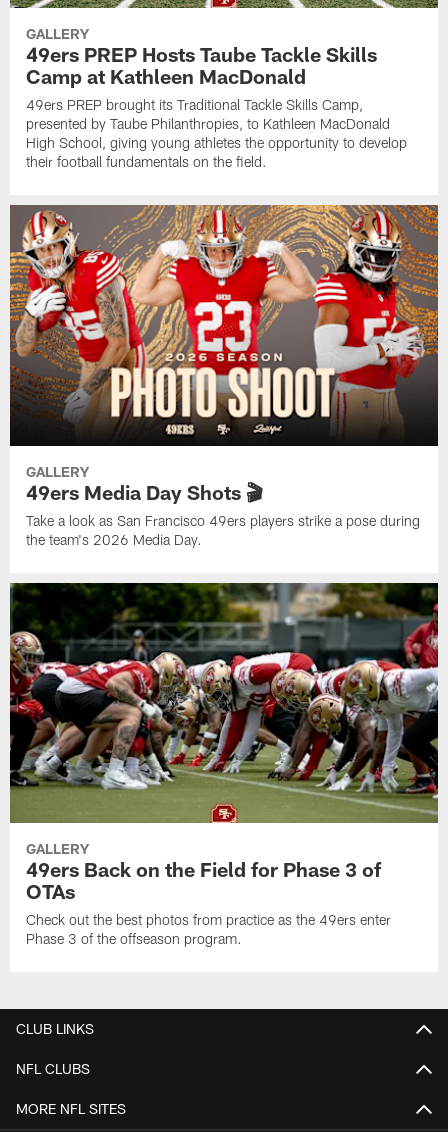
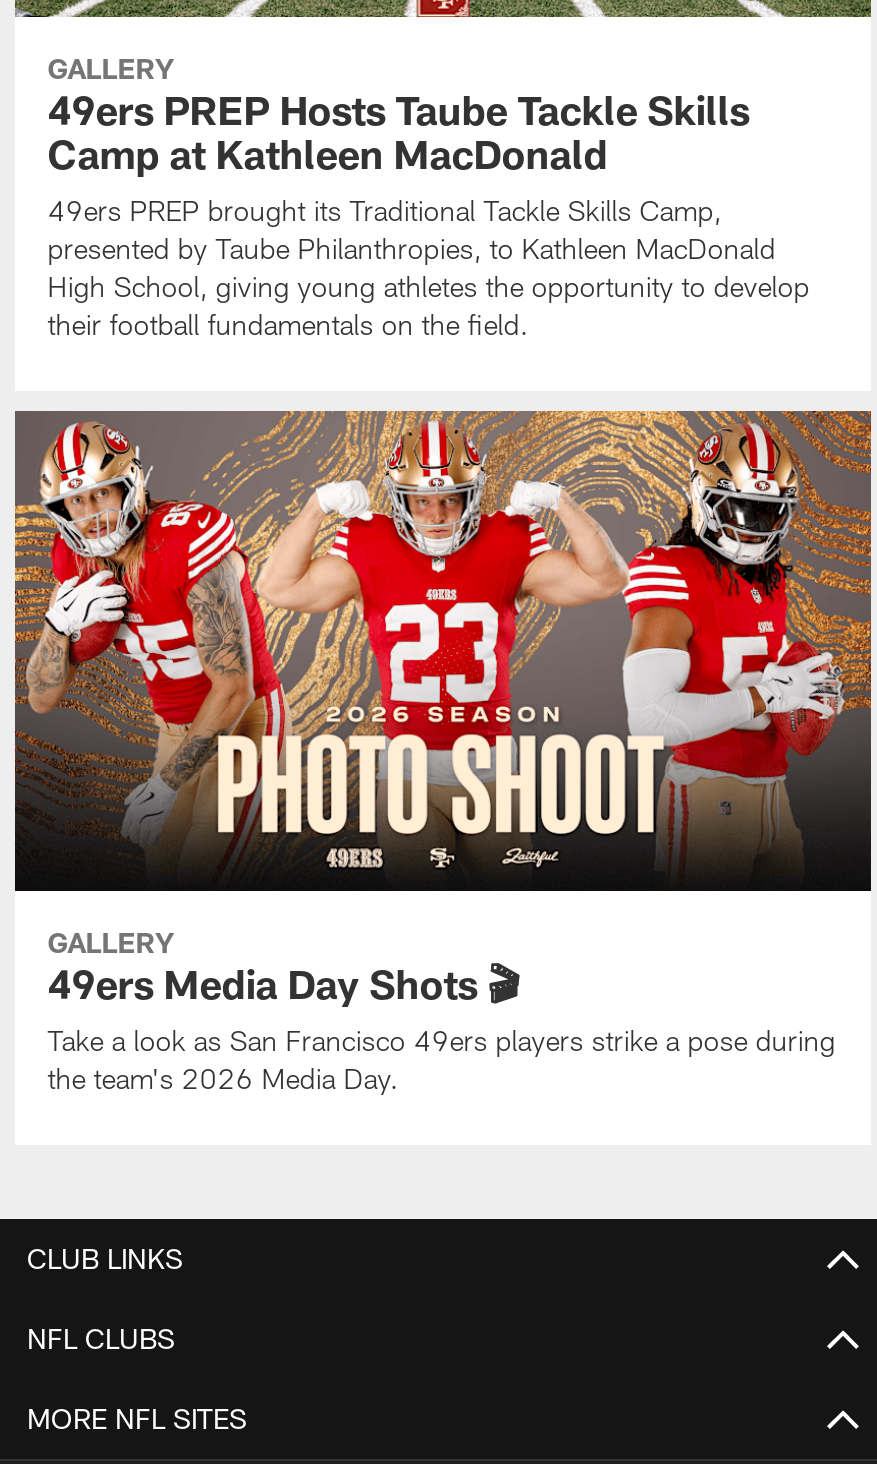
- [image]
- GALLERY
- 49ers Back on the Field for Phase 3 of
- OTAs
- Check out the best photos from practice as the 49ers enter
- Phase 3 of the offseason program.
